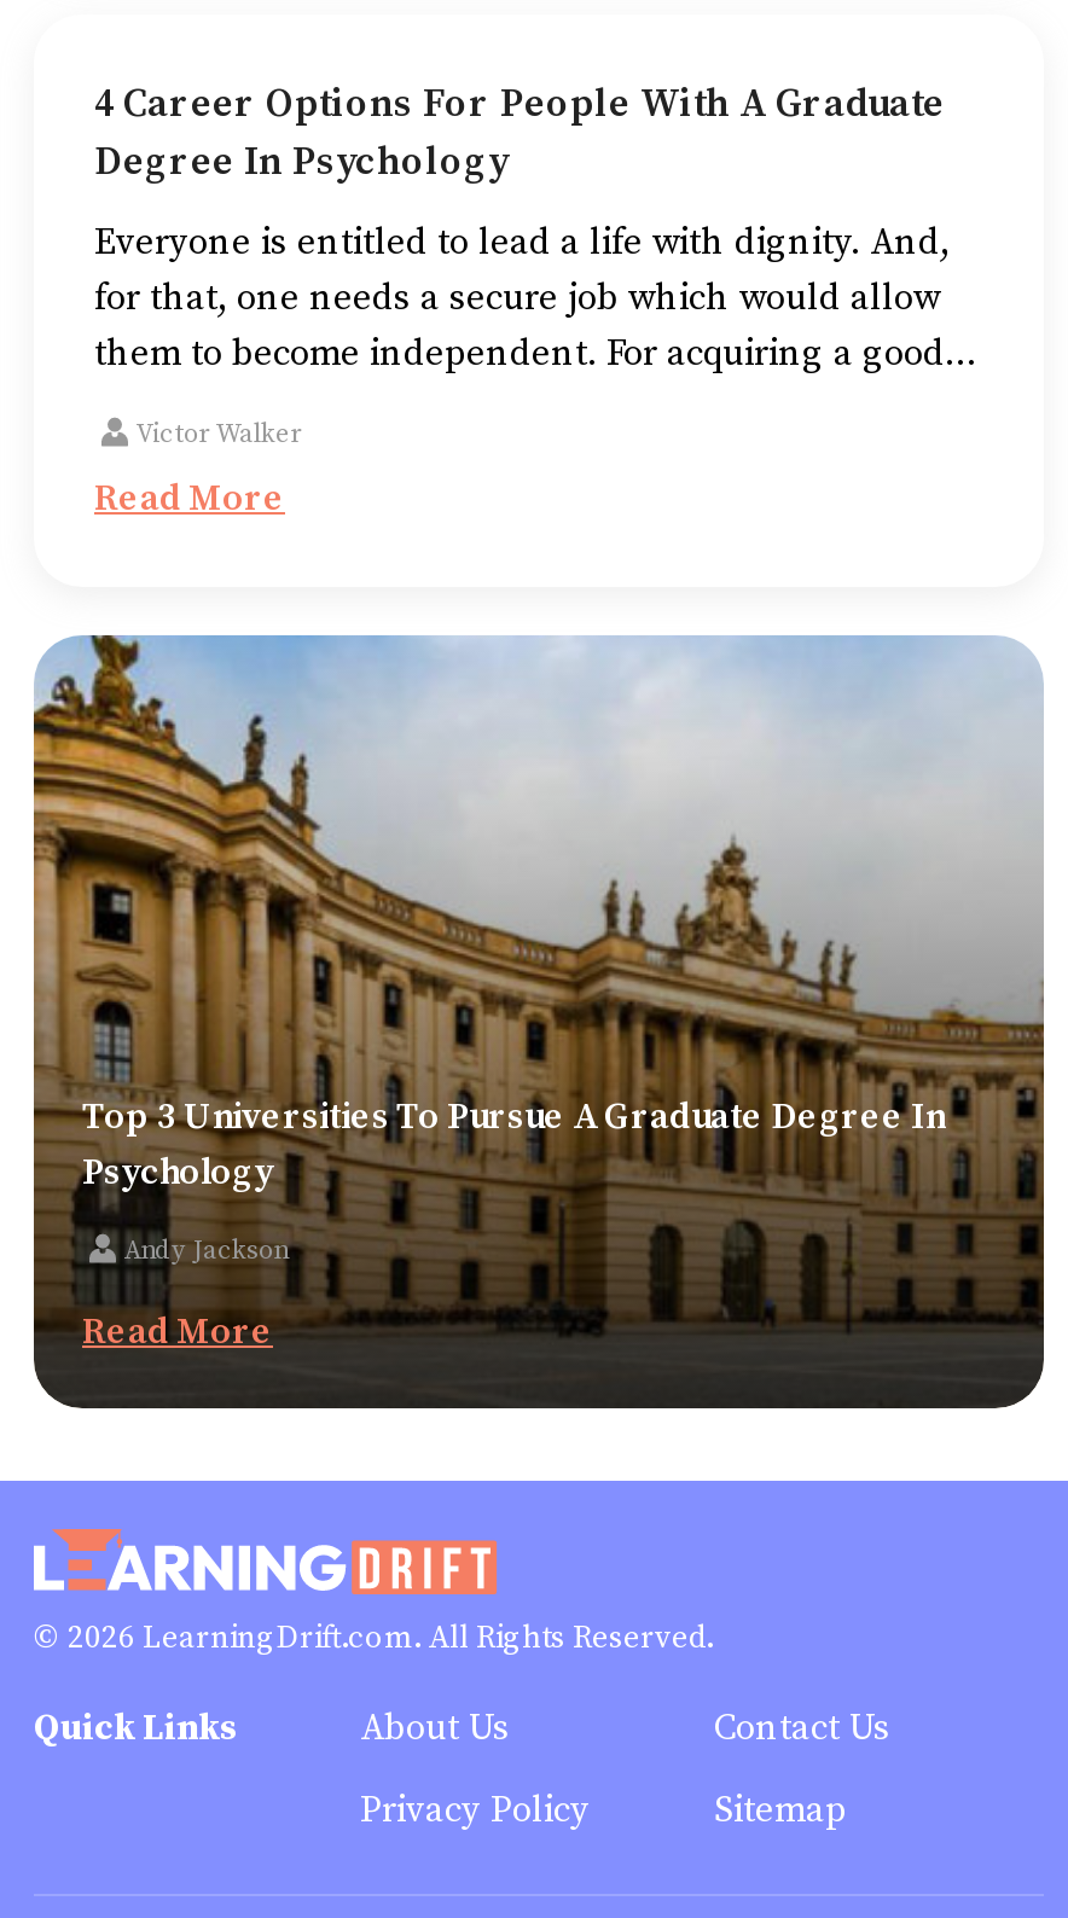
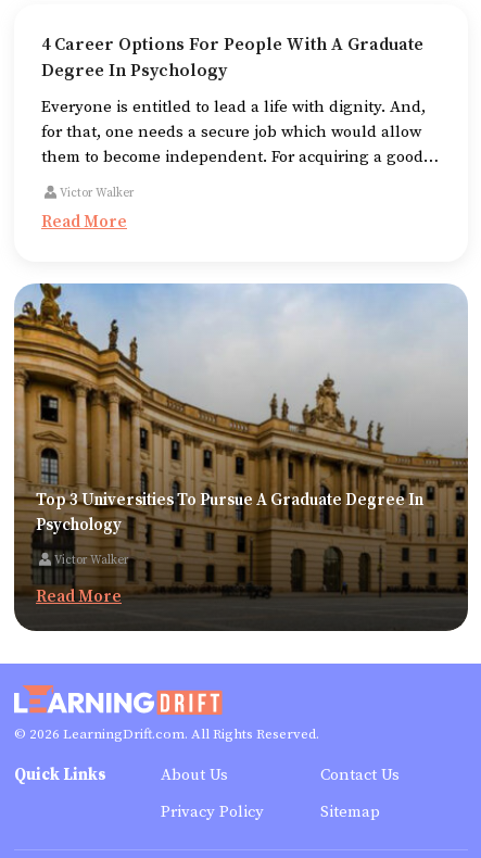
- Andy Jackson
+ Victor Walker
